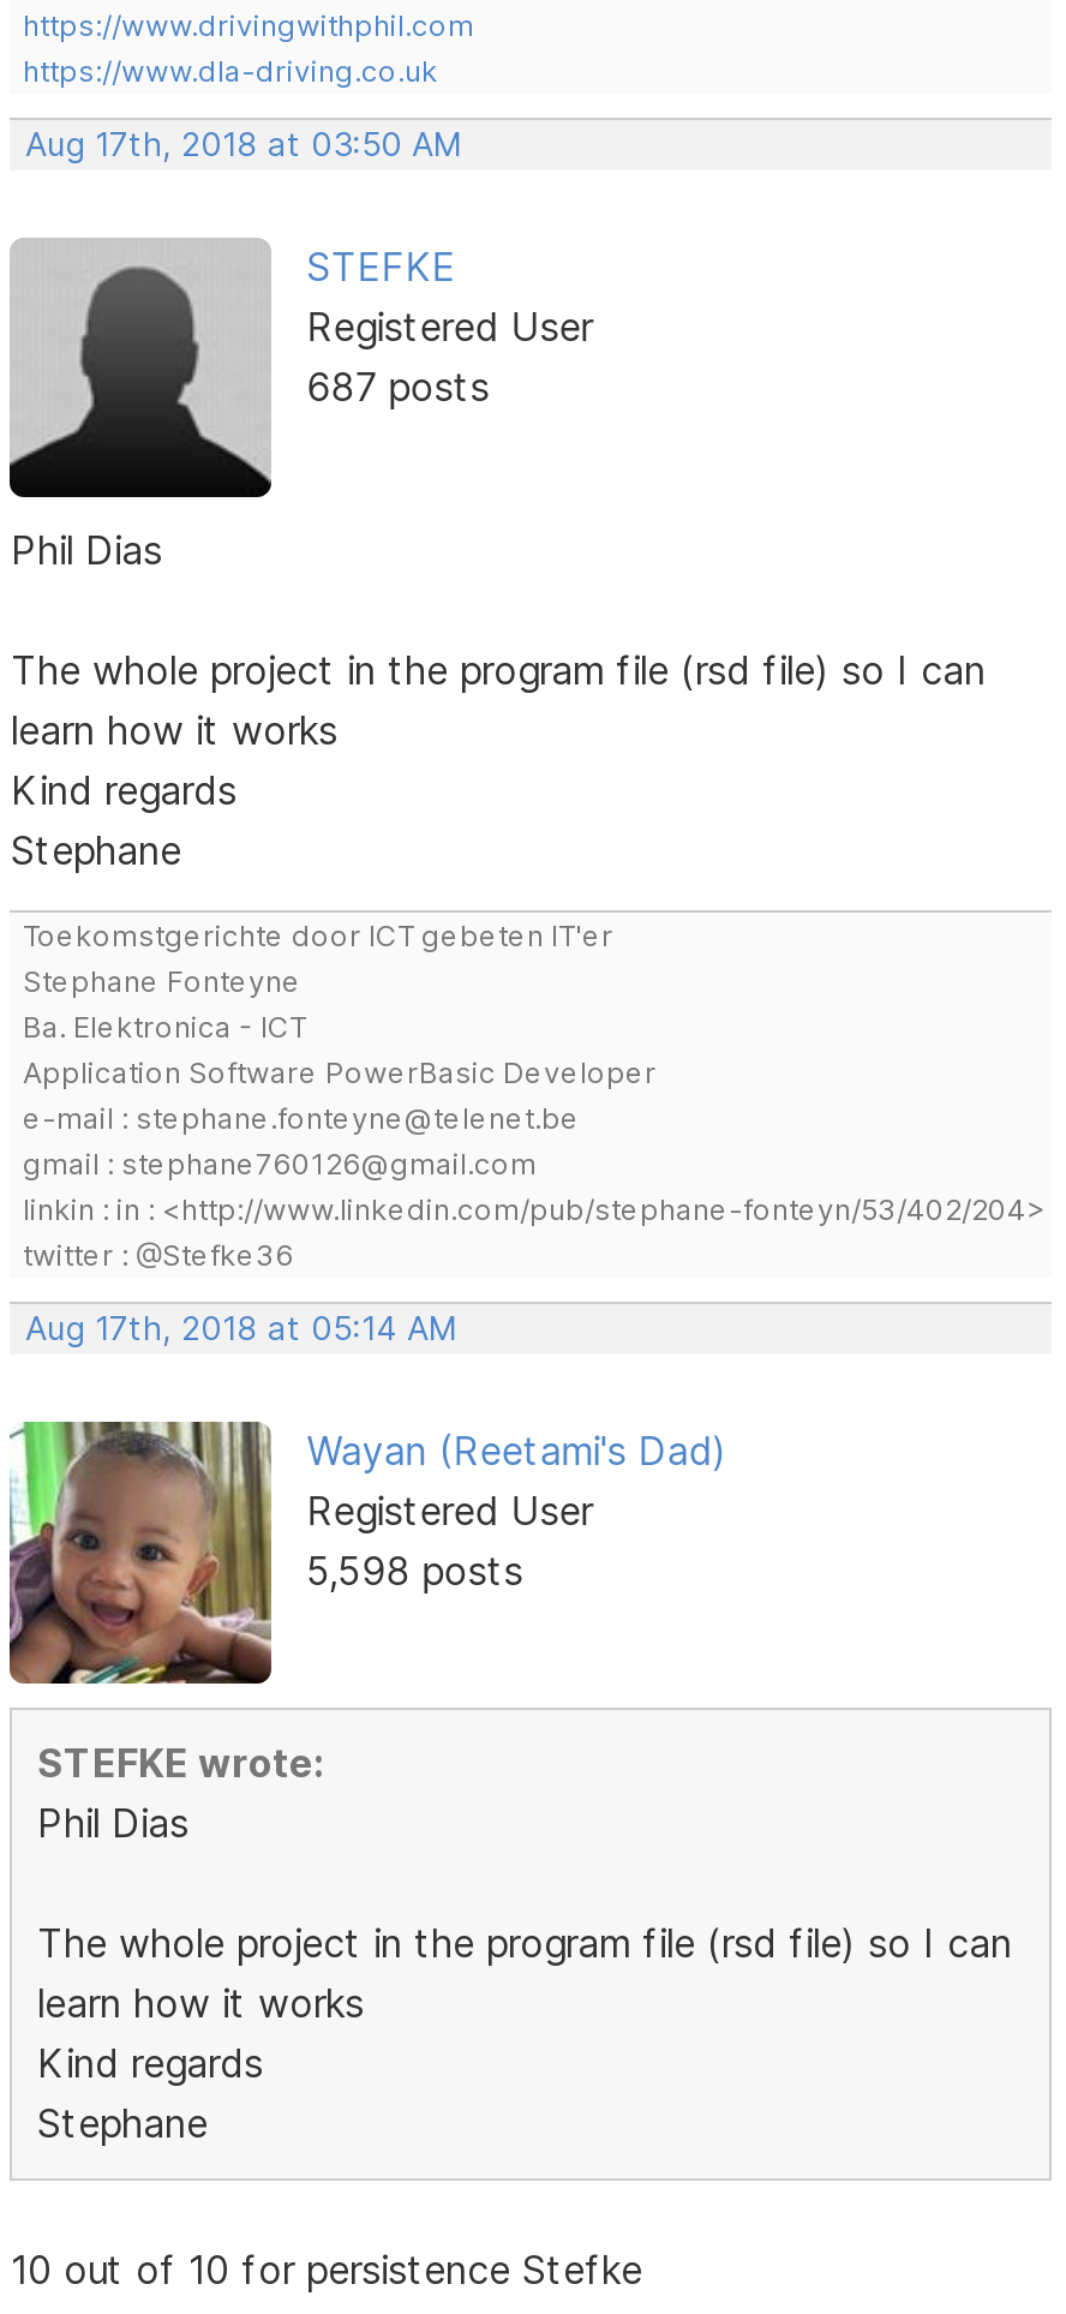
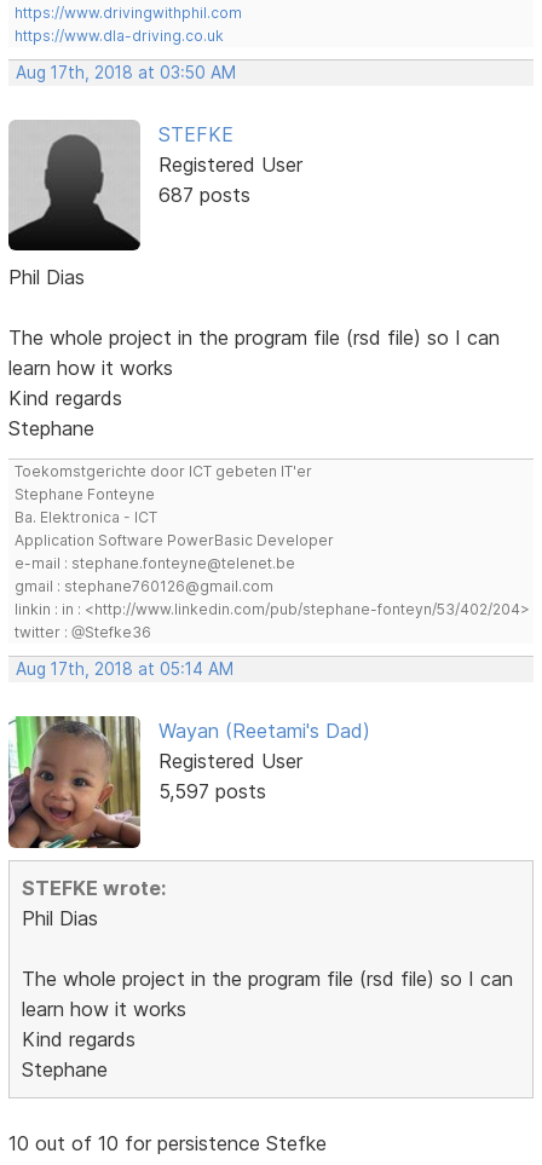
- 5,598 posts
+ 5,597 posts
